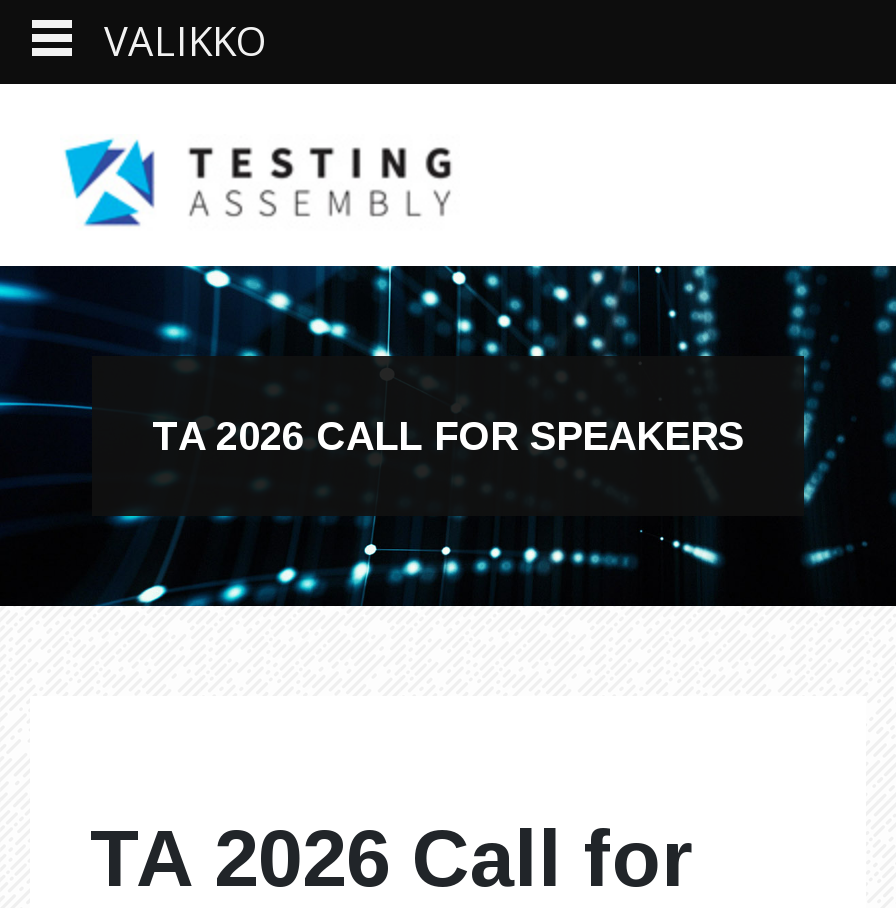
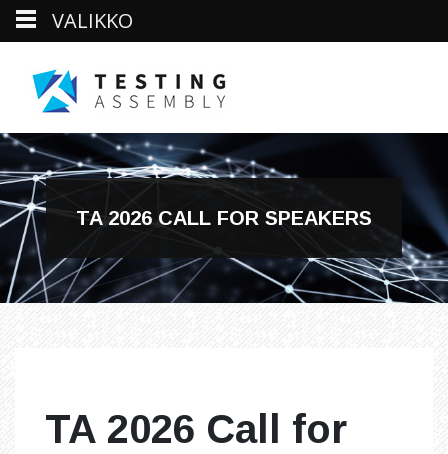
- [image]
+ [image]
